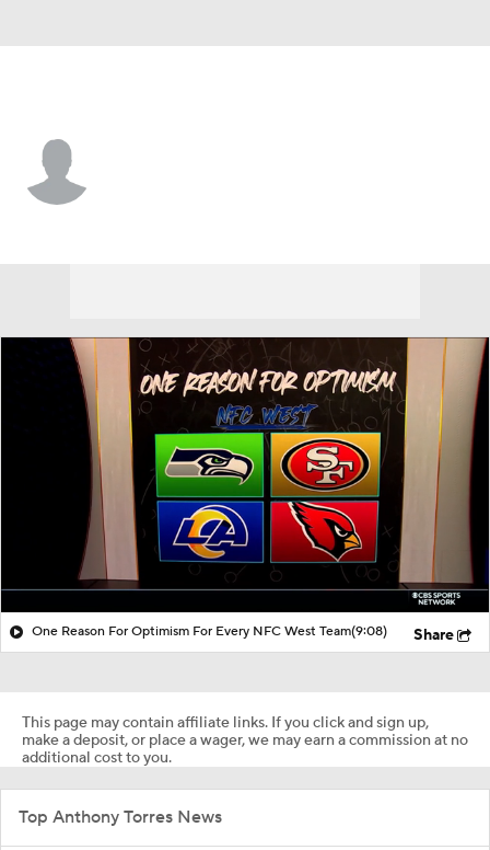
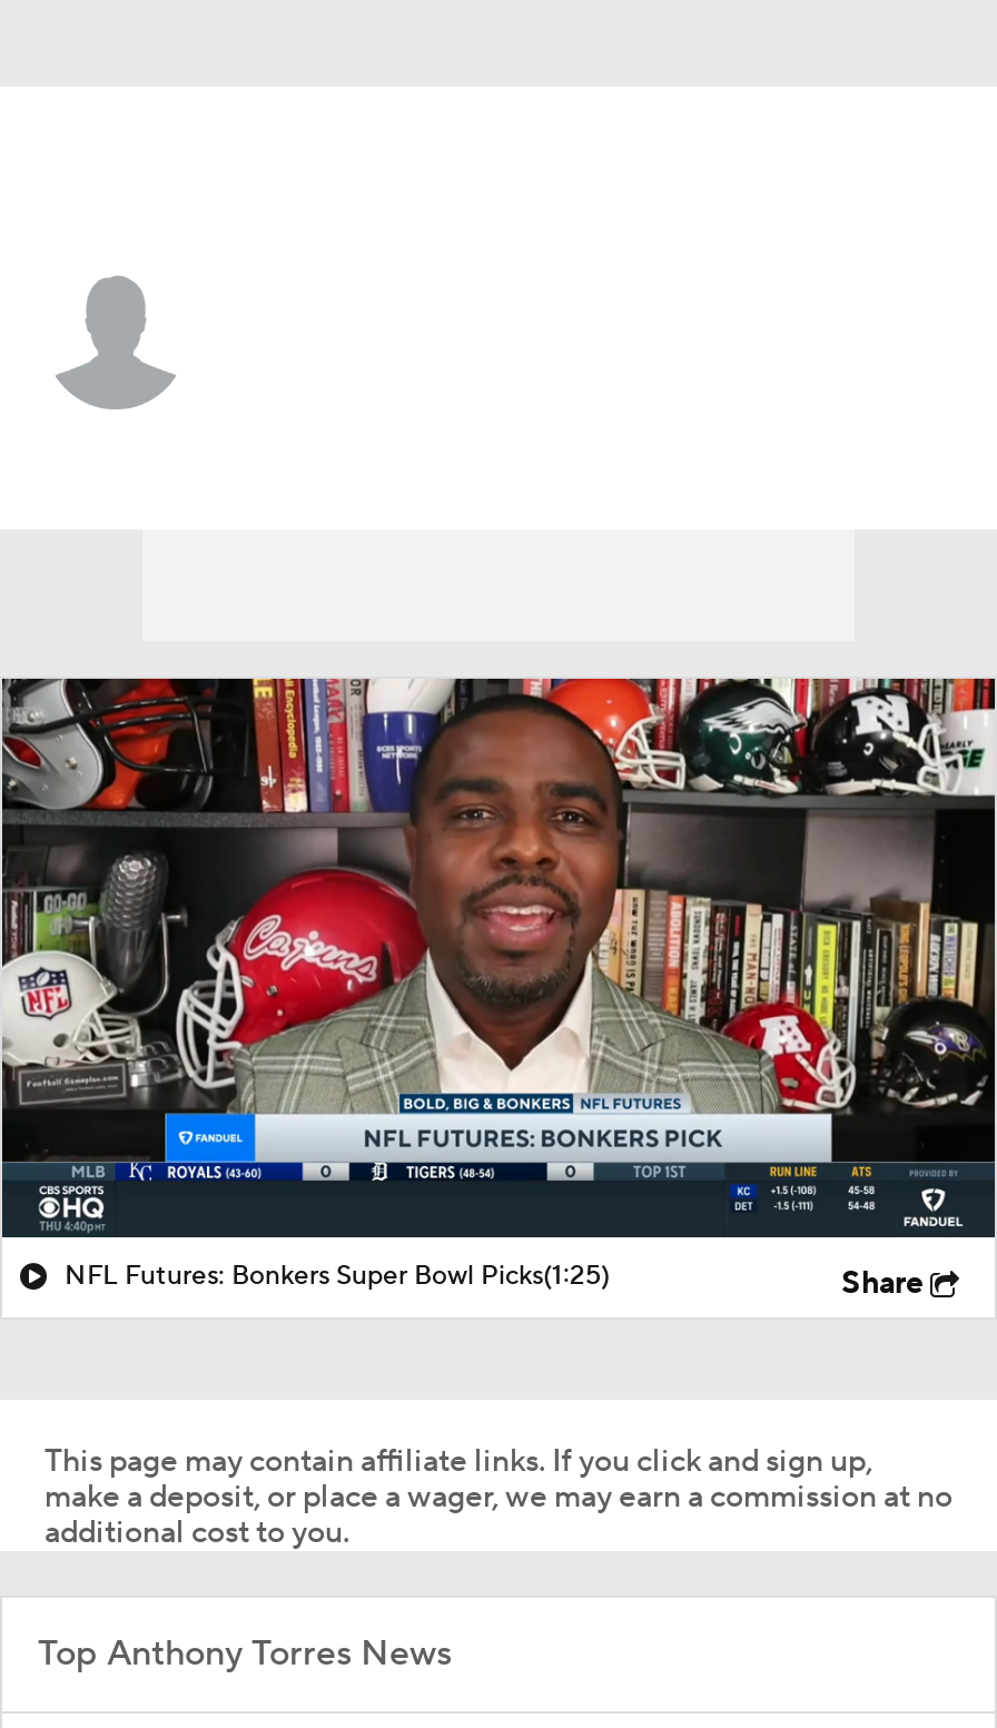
- [image]
- One Reason For Optimism For Every NFC West Team(9:08)
+ [image]
+ NFL Futures: Bonkers Super Bowl Picks(1:25)
